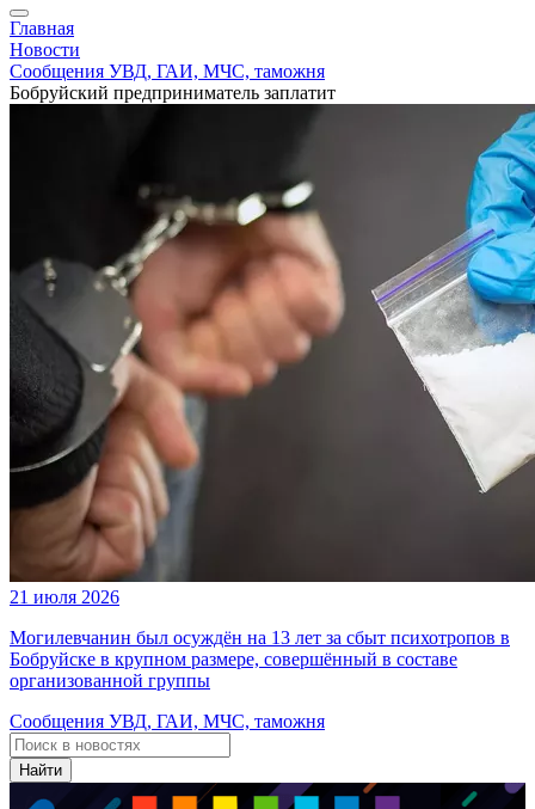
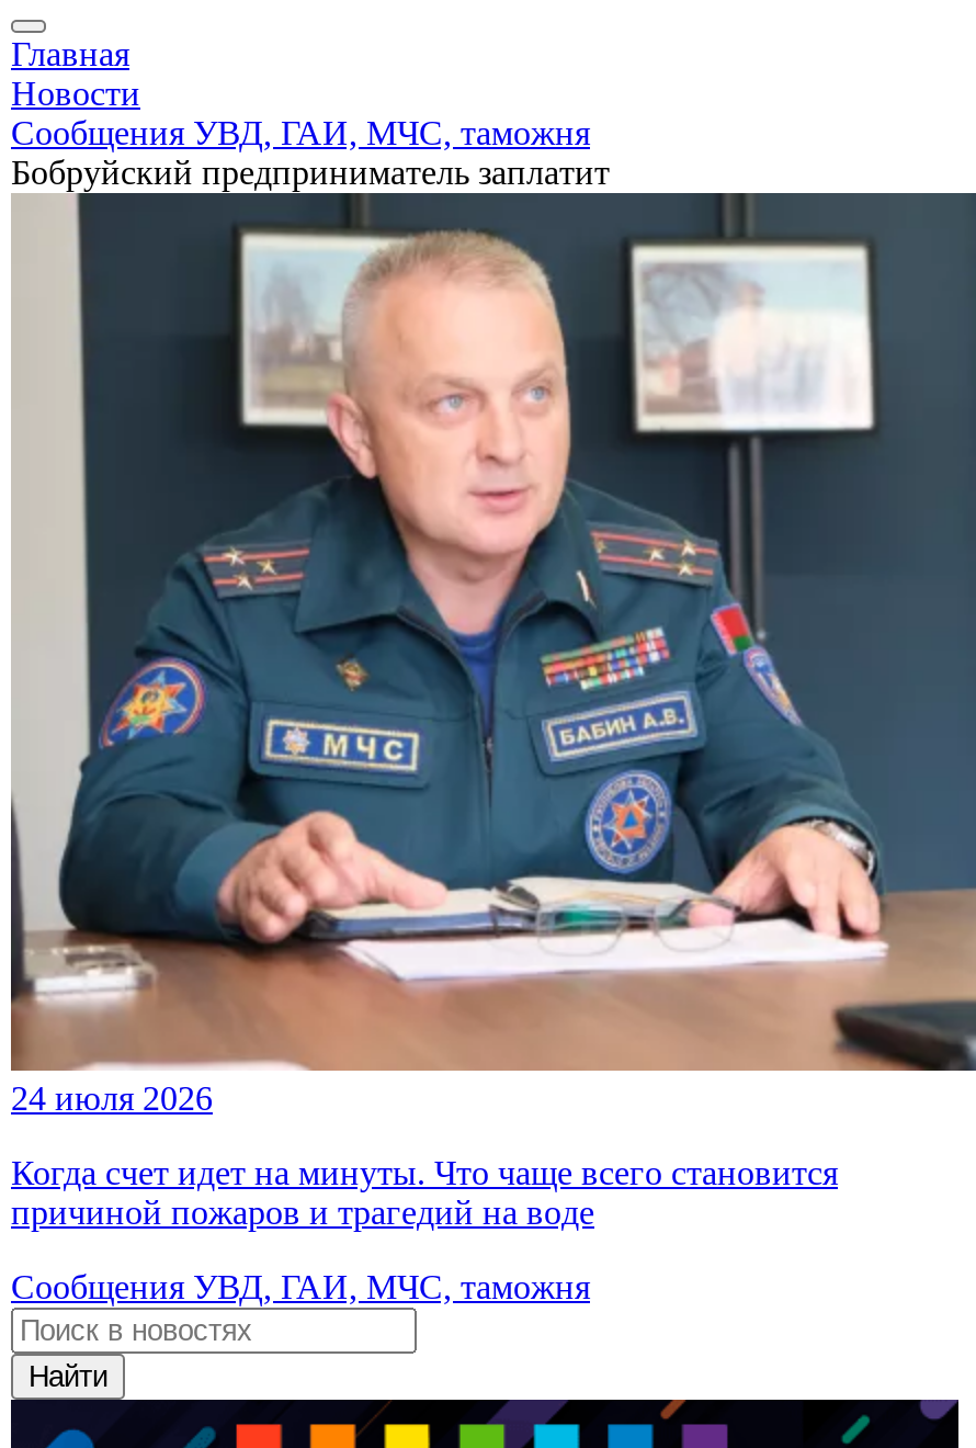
- [image]
- 21 июля 2026
+ [image]
+ 24 июля 2026

- Могилевчанин был осуждён на 13 лет за сбыт психотропов в
- Бобруйске в крупном размере, совершённый в составе
- организованной группы
+ Когда счет идет на минуты. Что чаще всего становится
+ причиной пожаров и трагедий на воде
